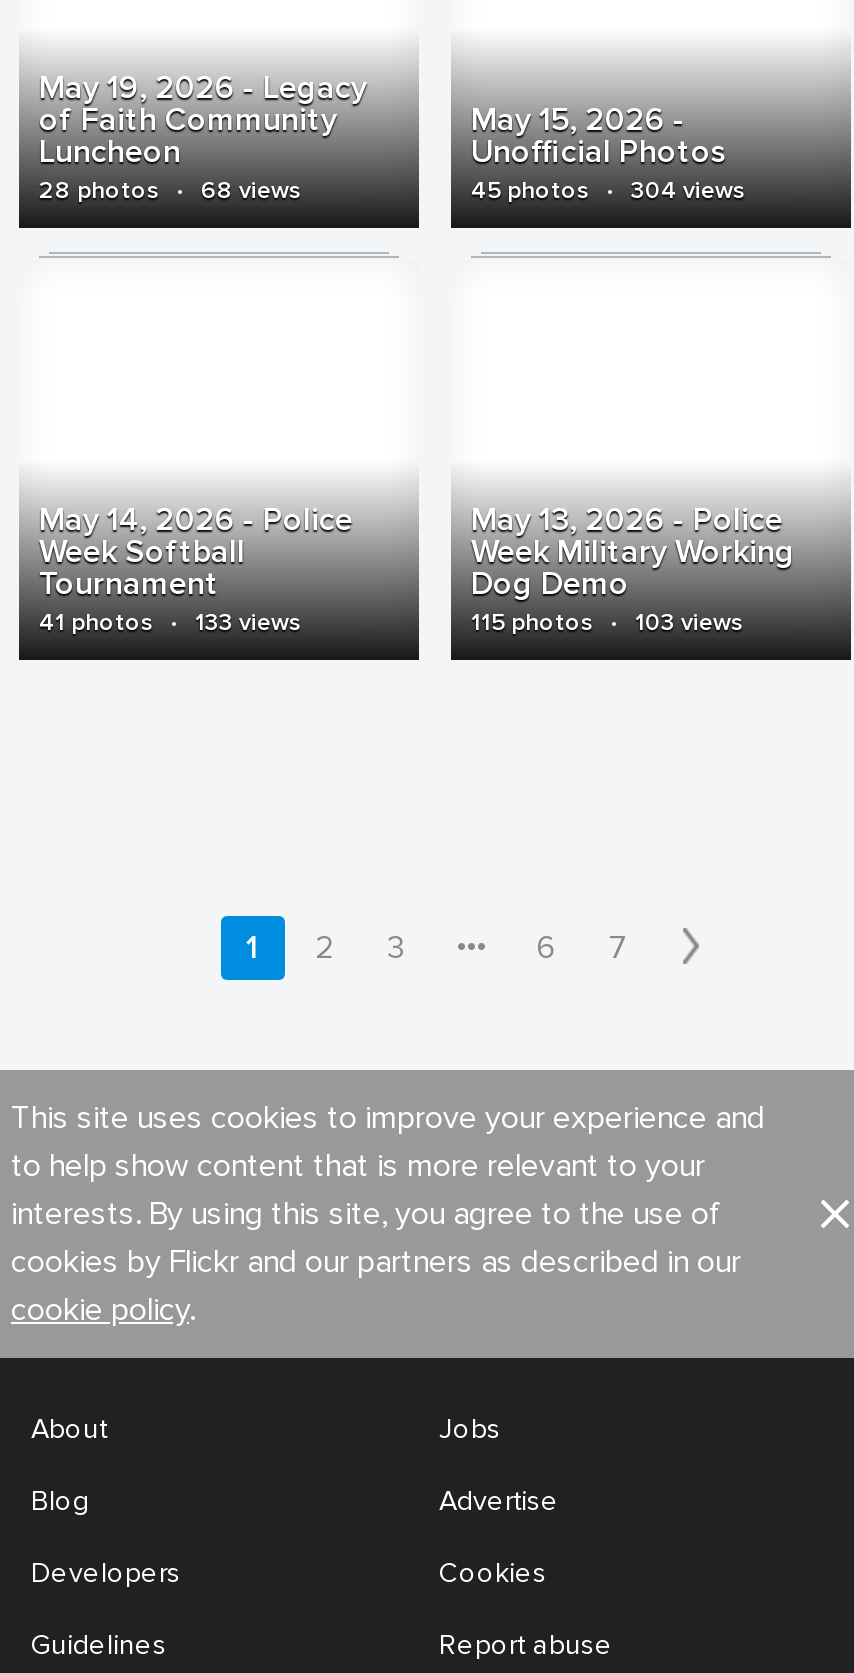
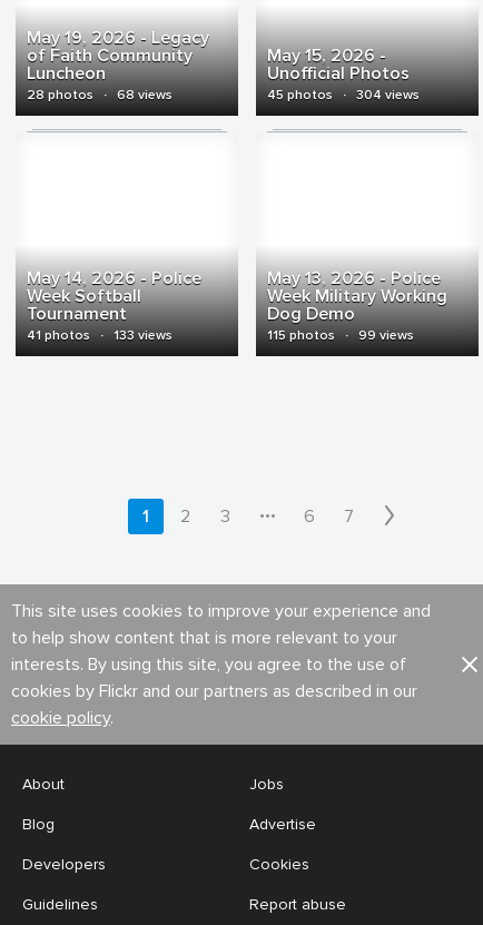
- 115 photos · 103 views
+ 115 photos · 99 views
